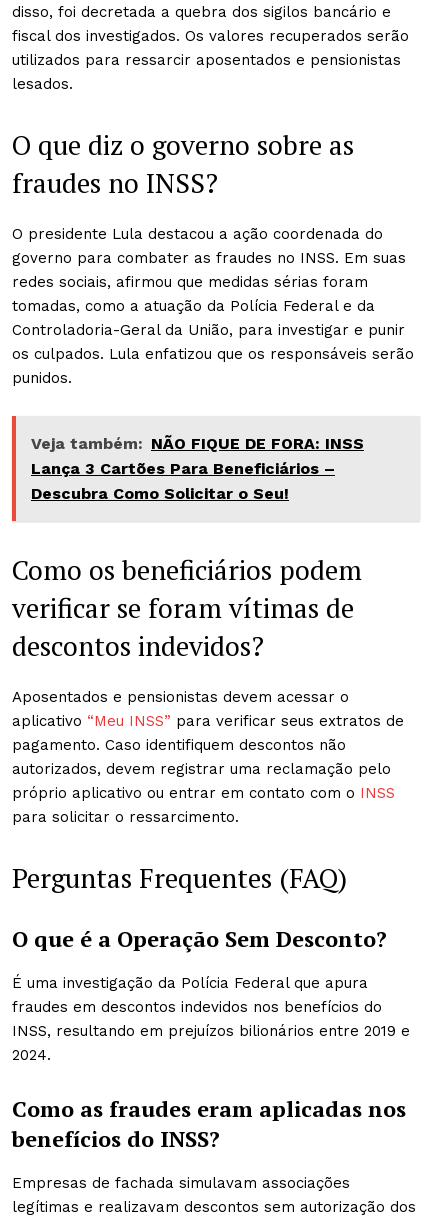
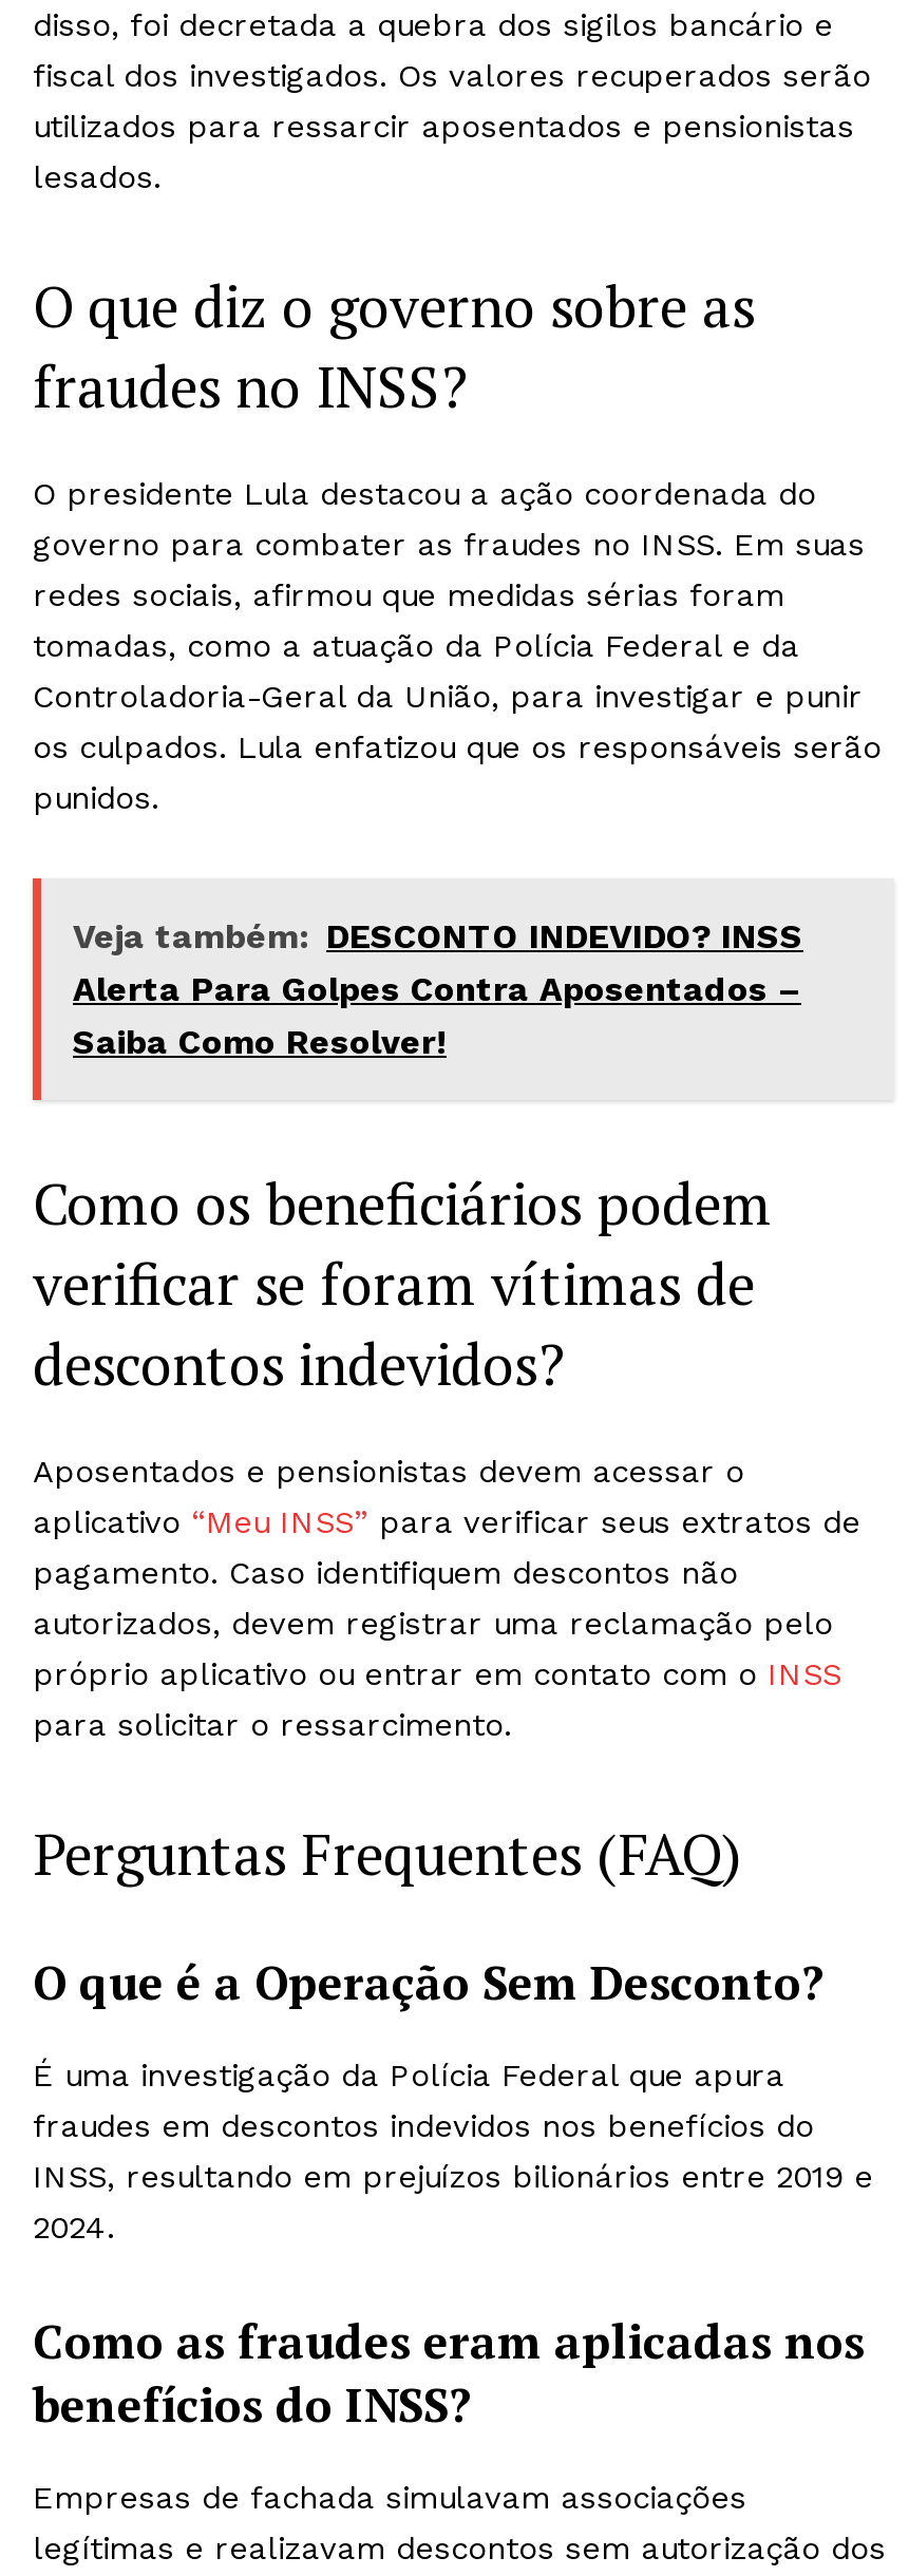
- Veja também: NÃO FIQUE DE FORA: INSS
- Lança 3 Cartões Para Beneficiários –
- Descubra Como Solicitar o Seu!
+ Veja também: DESCONTO INDEVIDO? INSS
+ Alerta Para Golpes Contra Aposentados –
+ Saiba Como Resolver!
